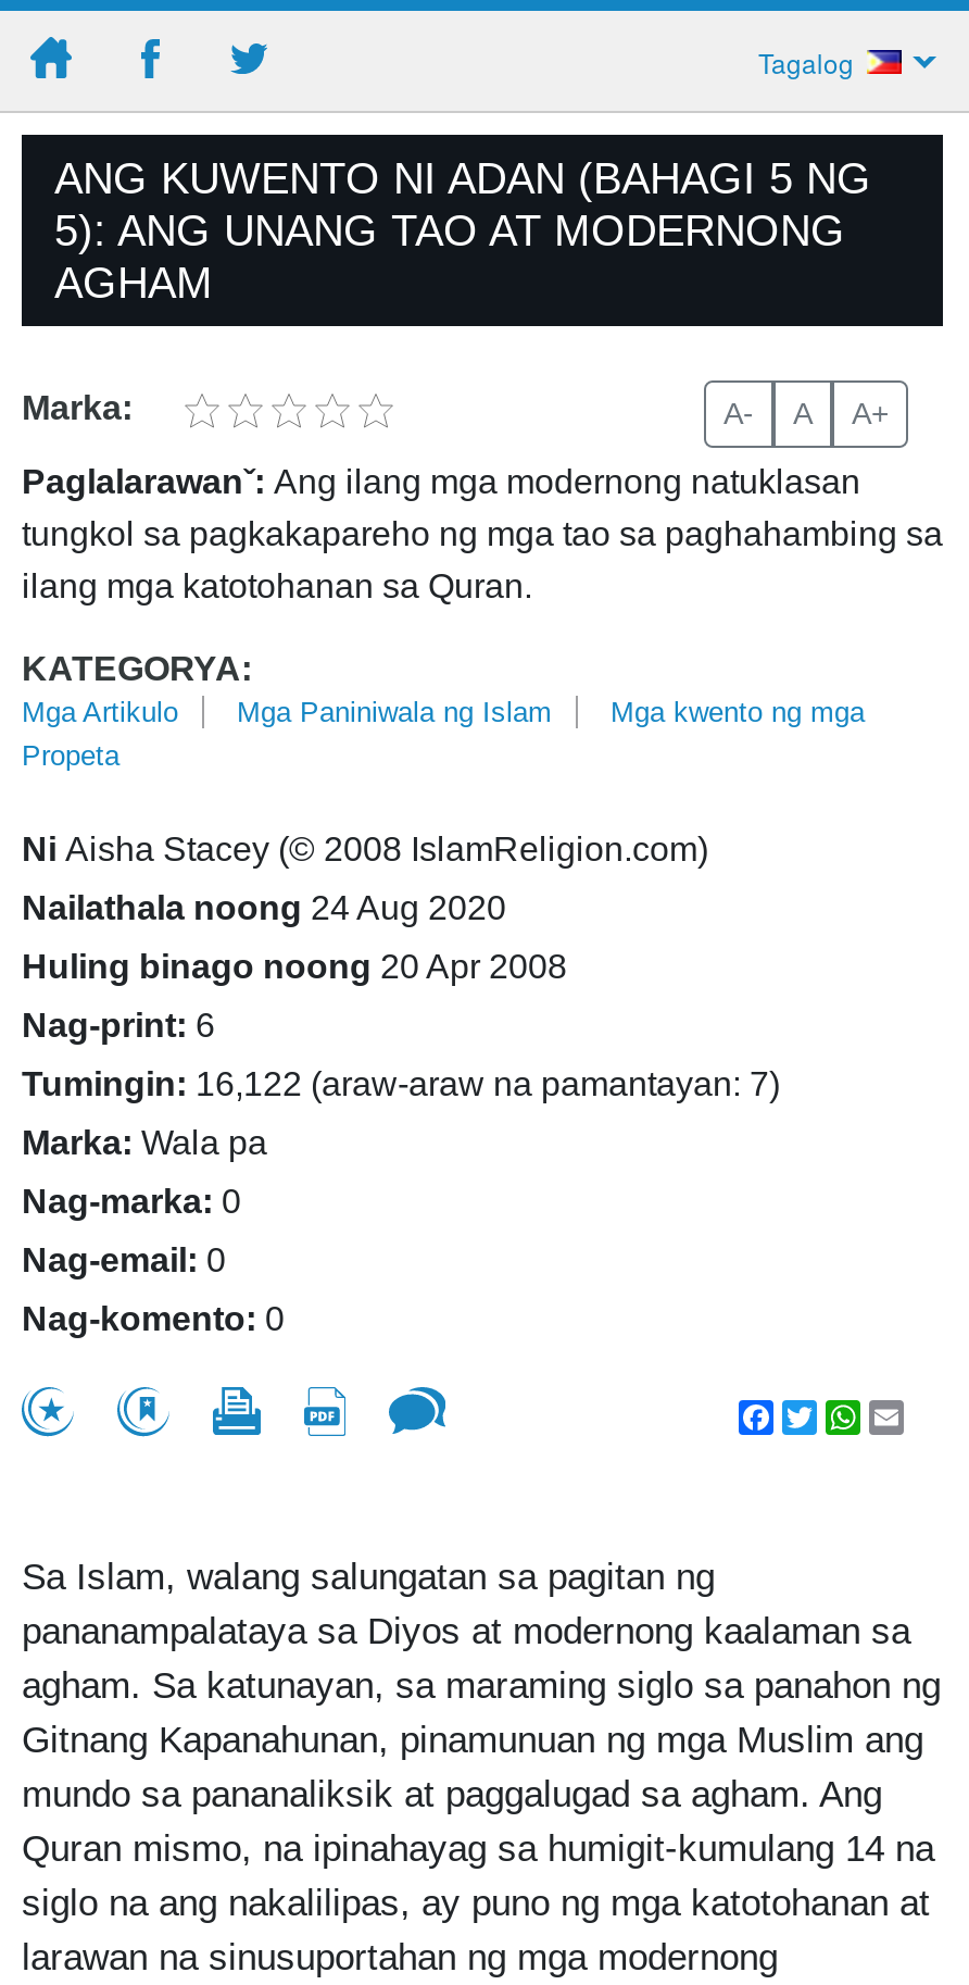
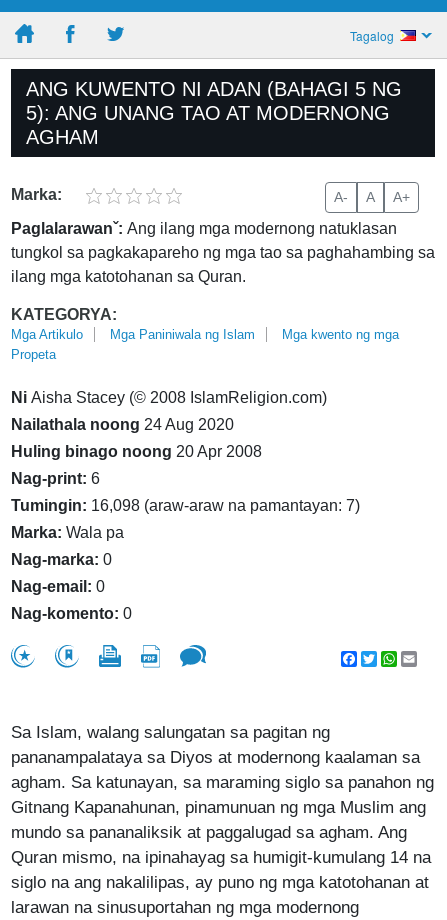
- Tumingin: 16,122 (araw-araw na pamantayan: 7)
+ Tumingin: 16,098 (araw-araw na pamantayan: 7)
